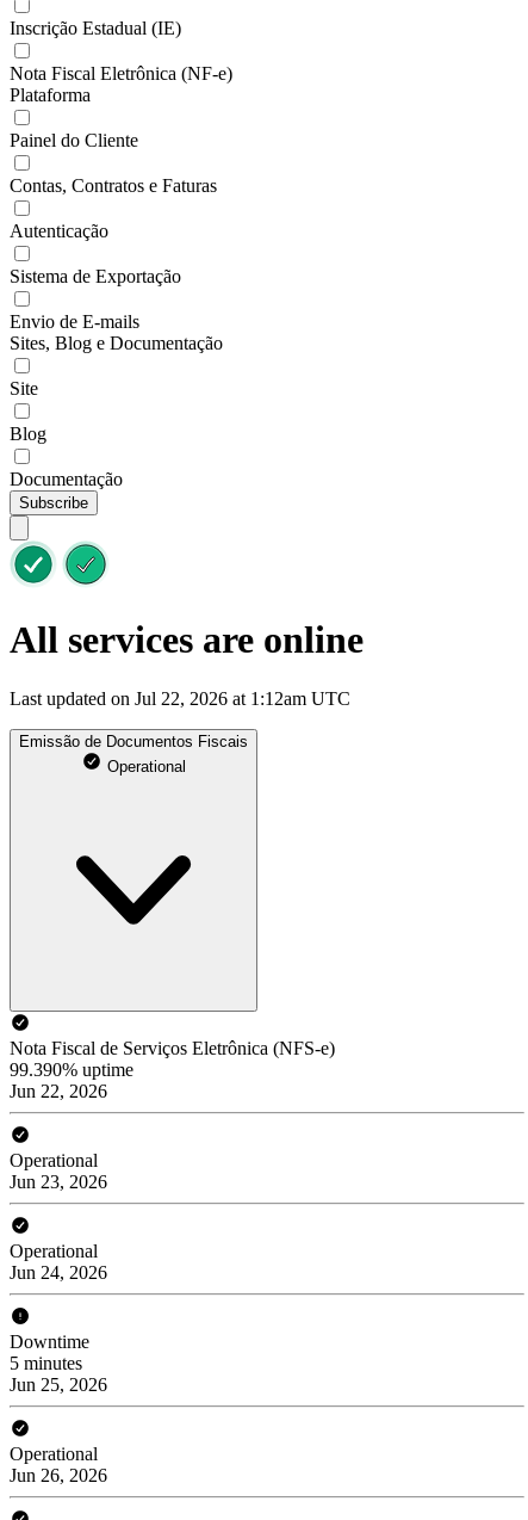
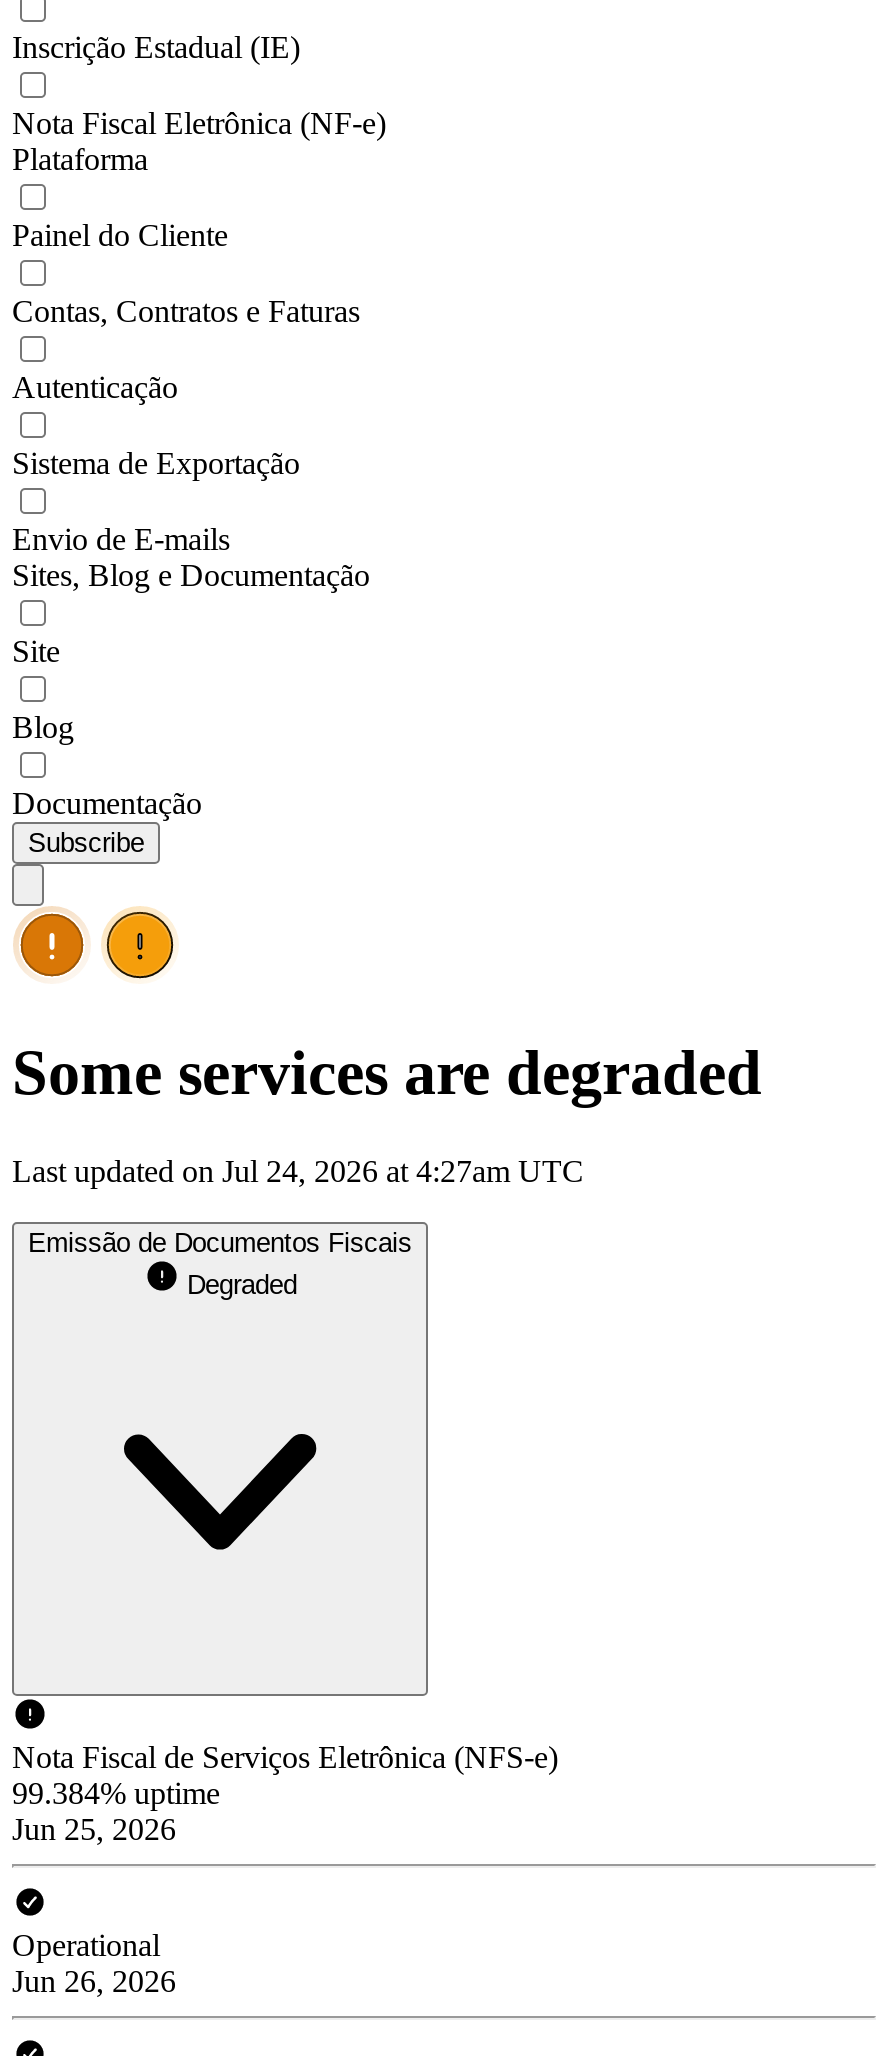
- [image]
- All services are online
+ [image]
+ Some services are degraded

- [image]
+ [image]

- Last updated on Jul 22, 2026 at 1:12am UTC
+ Last updated on Jul 24, 2026 at 4:27am UTC

- Operational
+ Degraded

- 99.390% uptime
- Jun 22, 2026
- Operational
- Jun 23, 2026
- Operational
- Jun 24, 2026
- Downtime
- 5 minutes
+ 99.384% uptime
